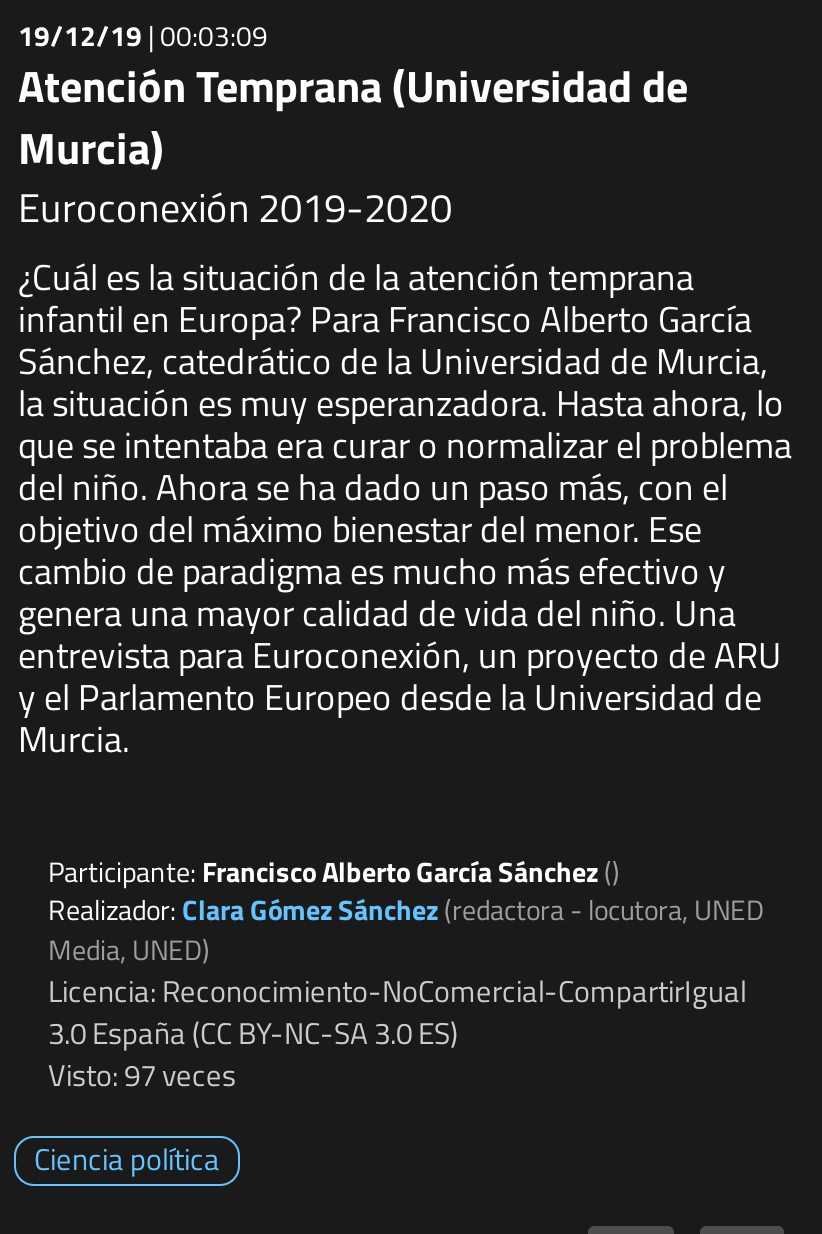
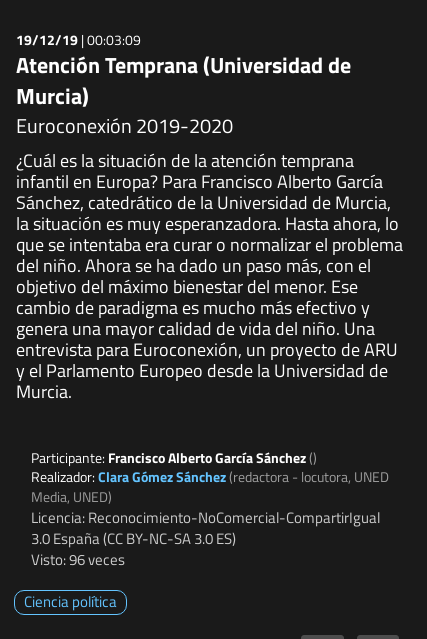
- Visto: 97 veces
+ Visto: 96 veces
